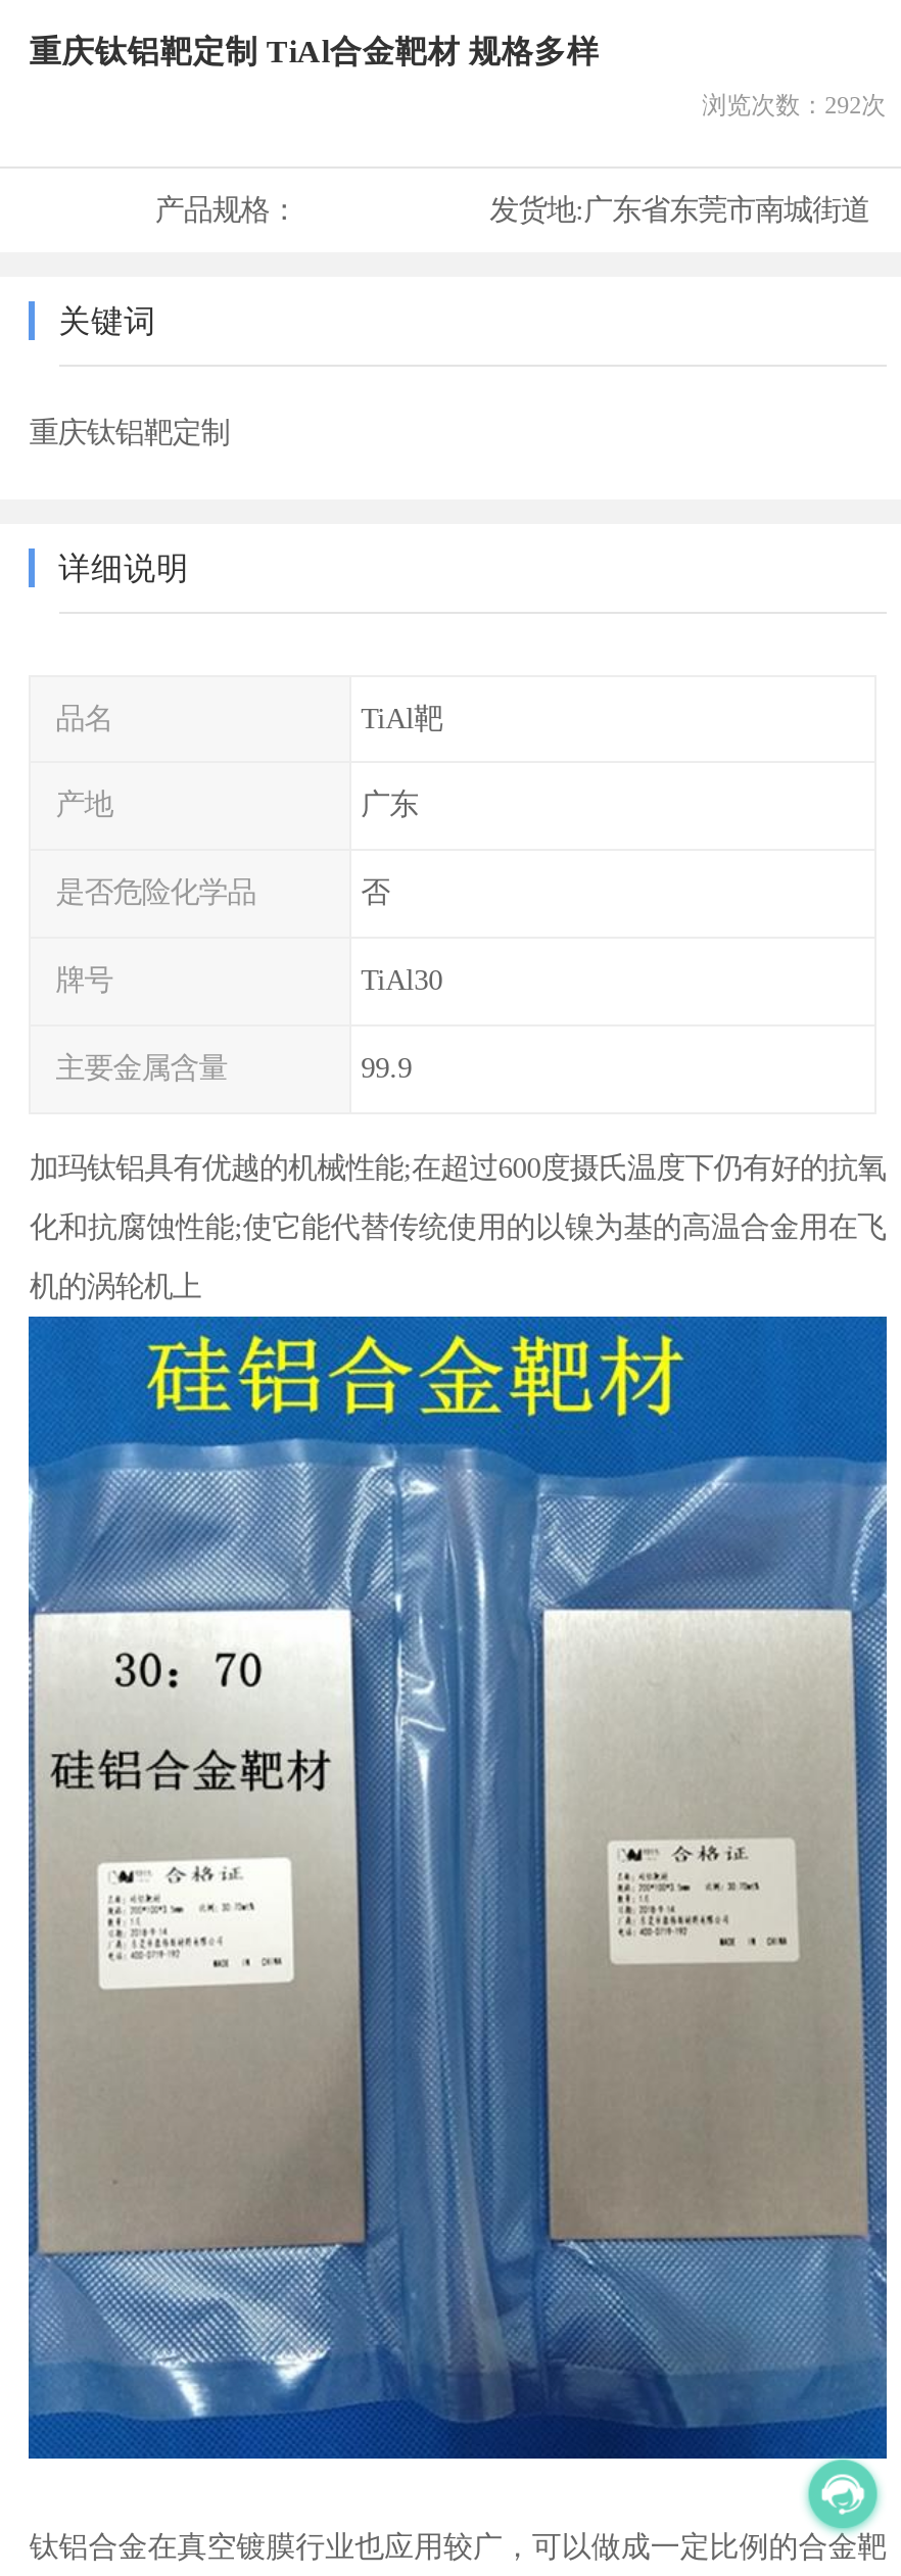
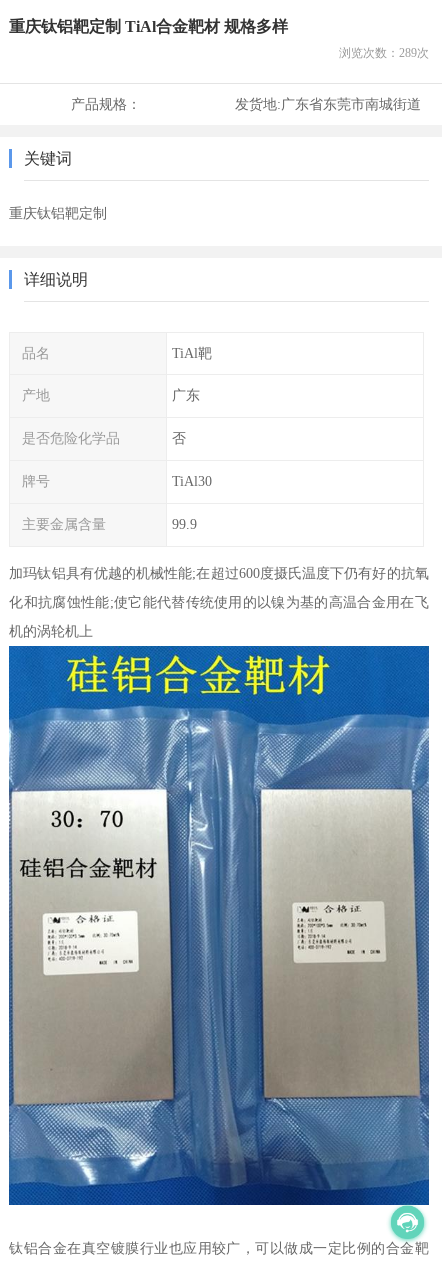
- 浏览次数：292次
+ 浏览次数：289次
